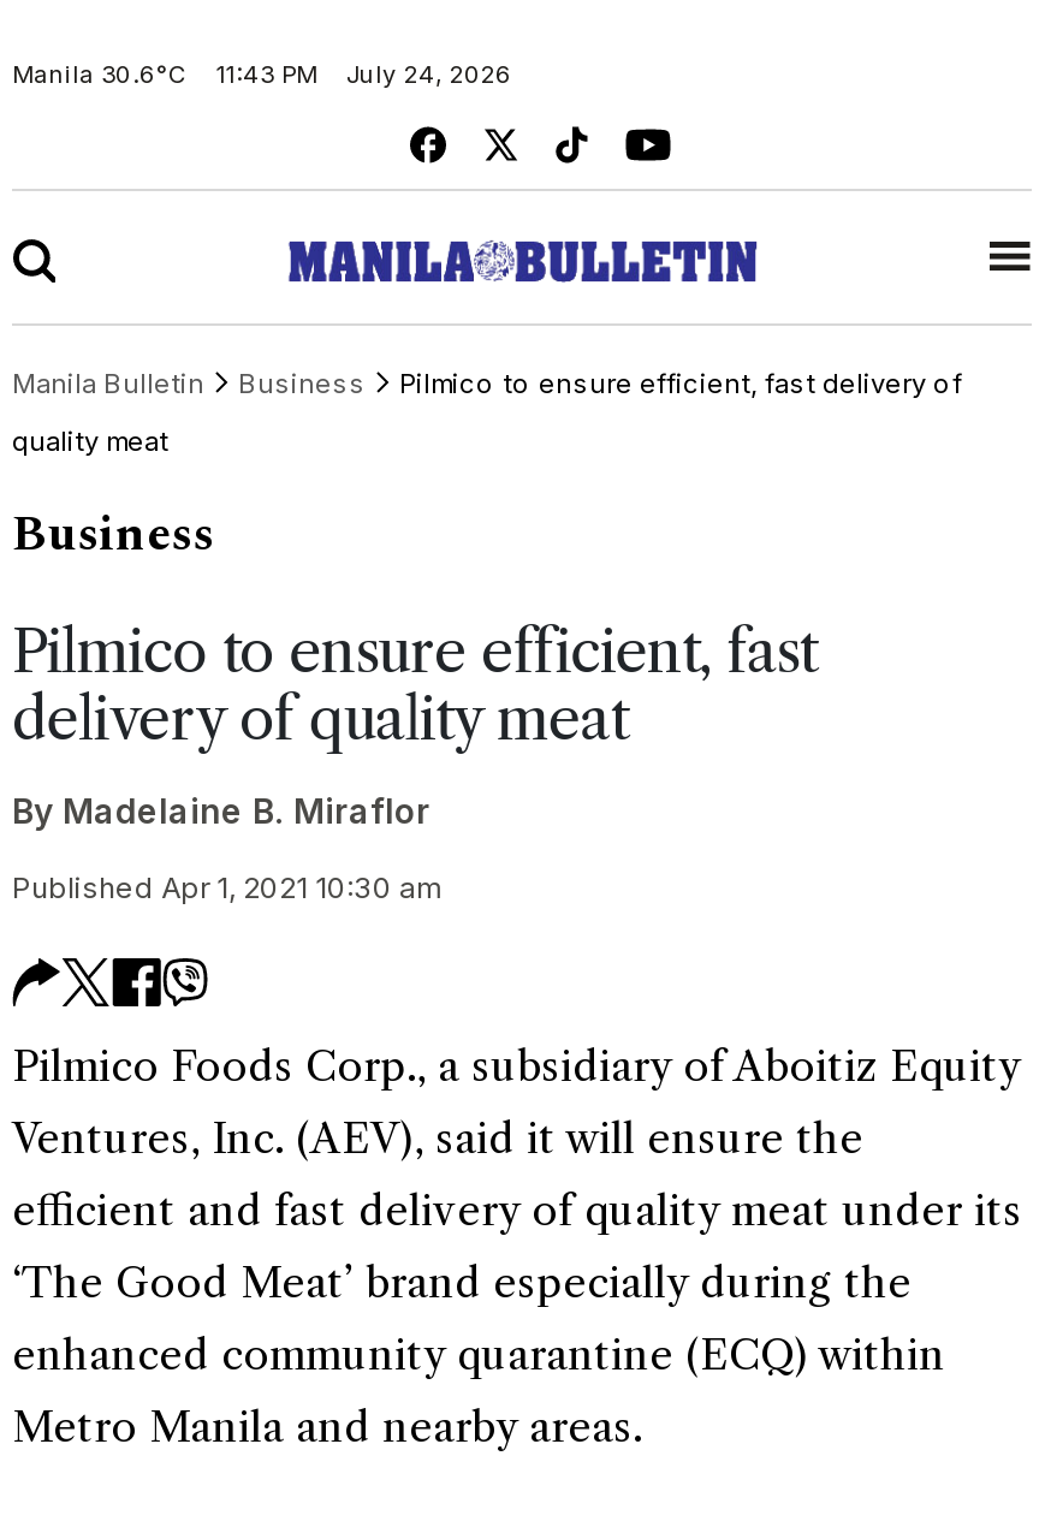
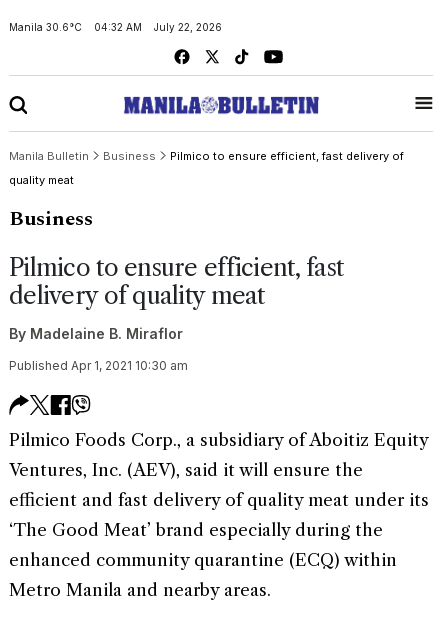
- 11:43 PM
- July 24, 2026
+ 04:32 AM
+ July 22, 2026
